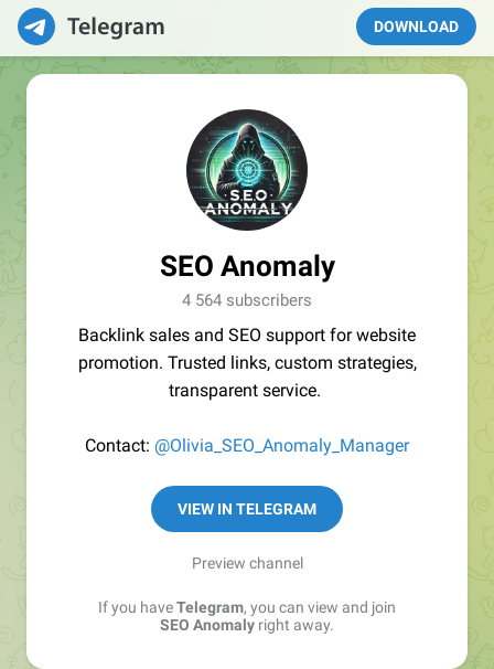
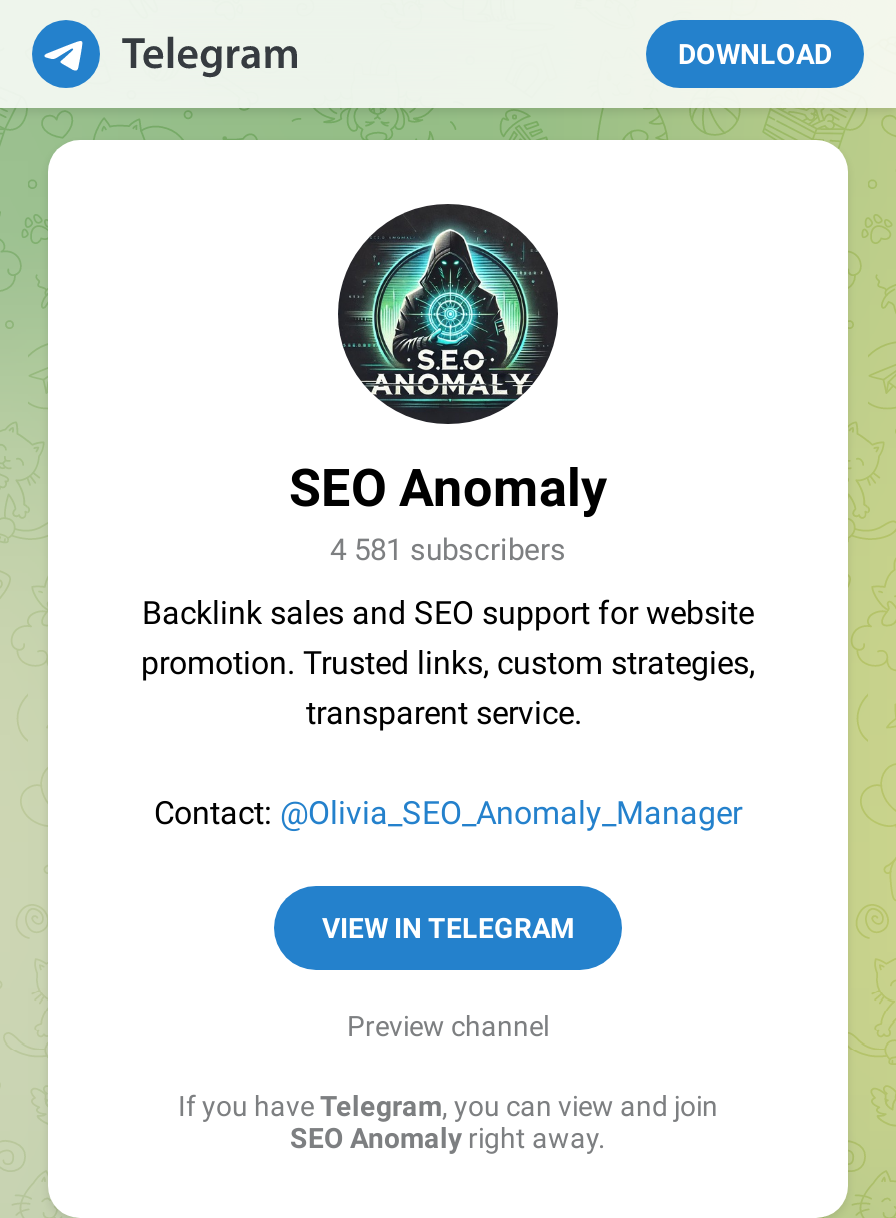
- 4 564 subscribers
+ 4 581 subscribers
